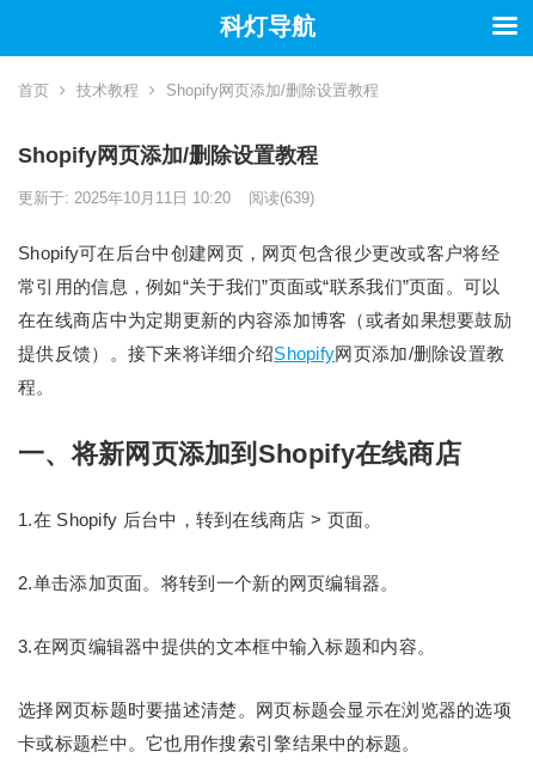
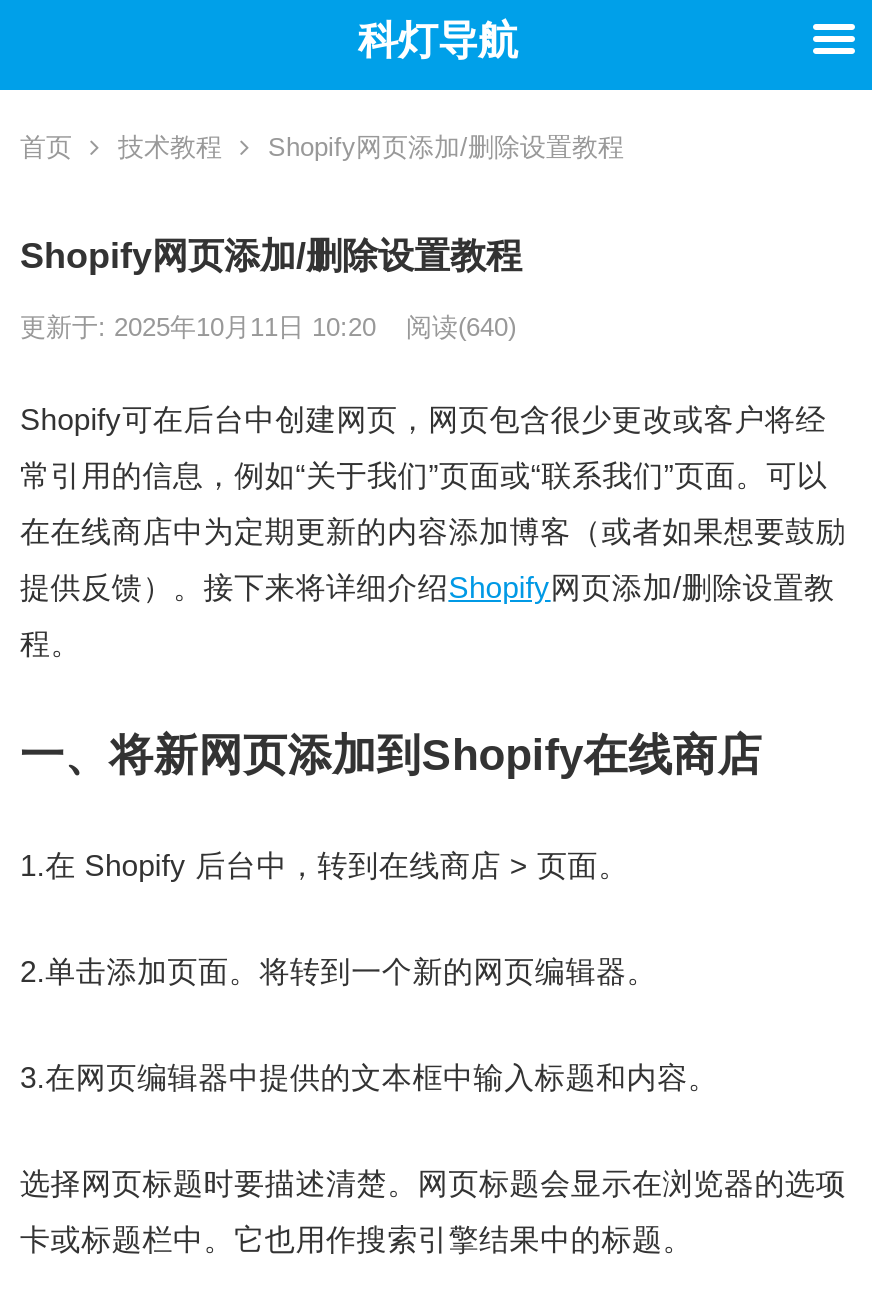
- 更新于: 2025年10月11日 10:20 阅读(639)
+ 更新于: 2025年10月11日 10:20 阅读(640)
